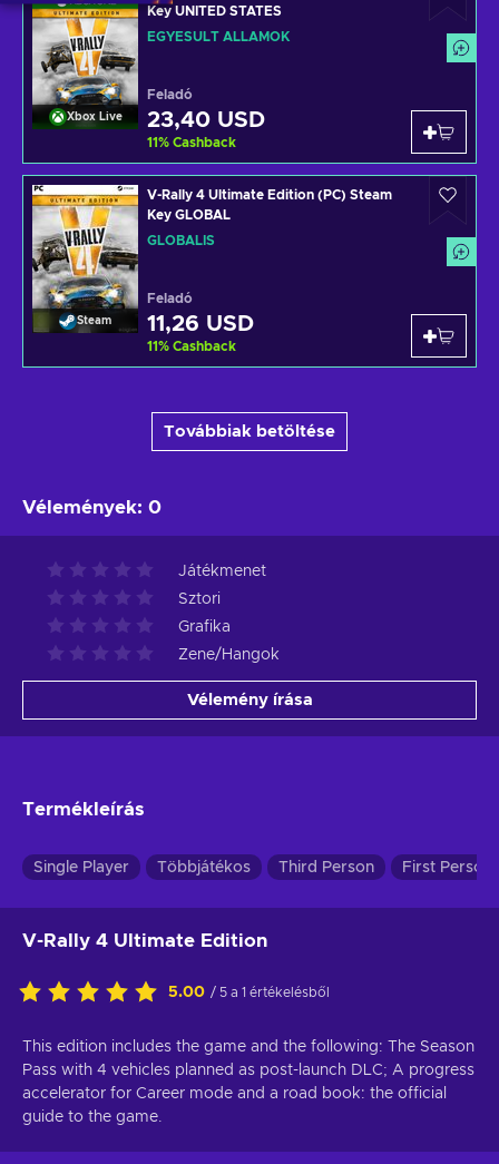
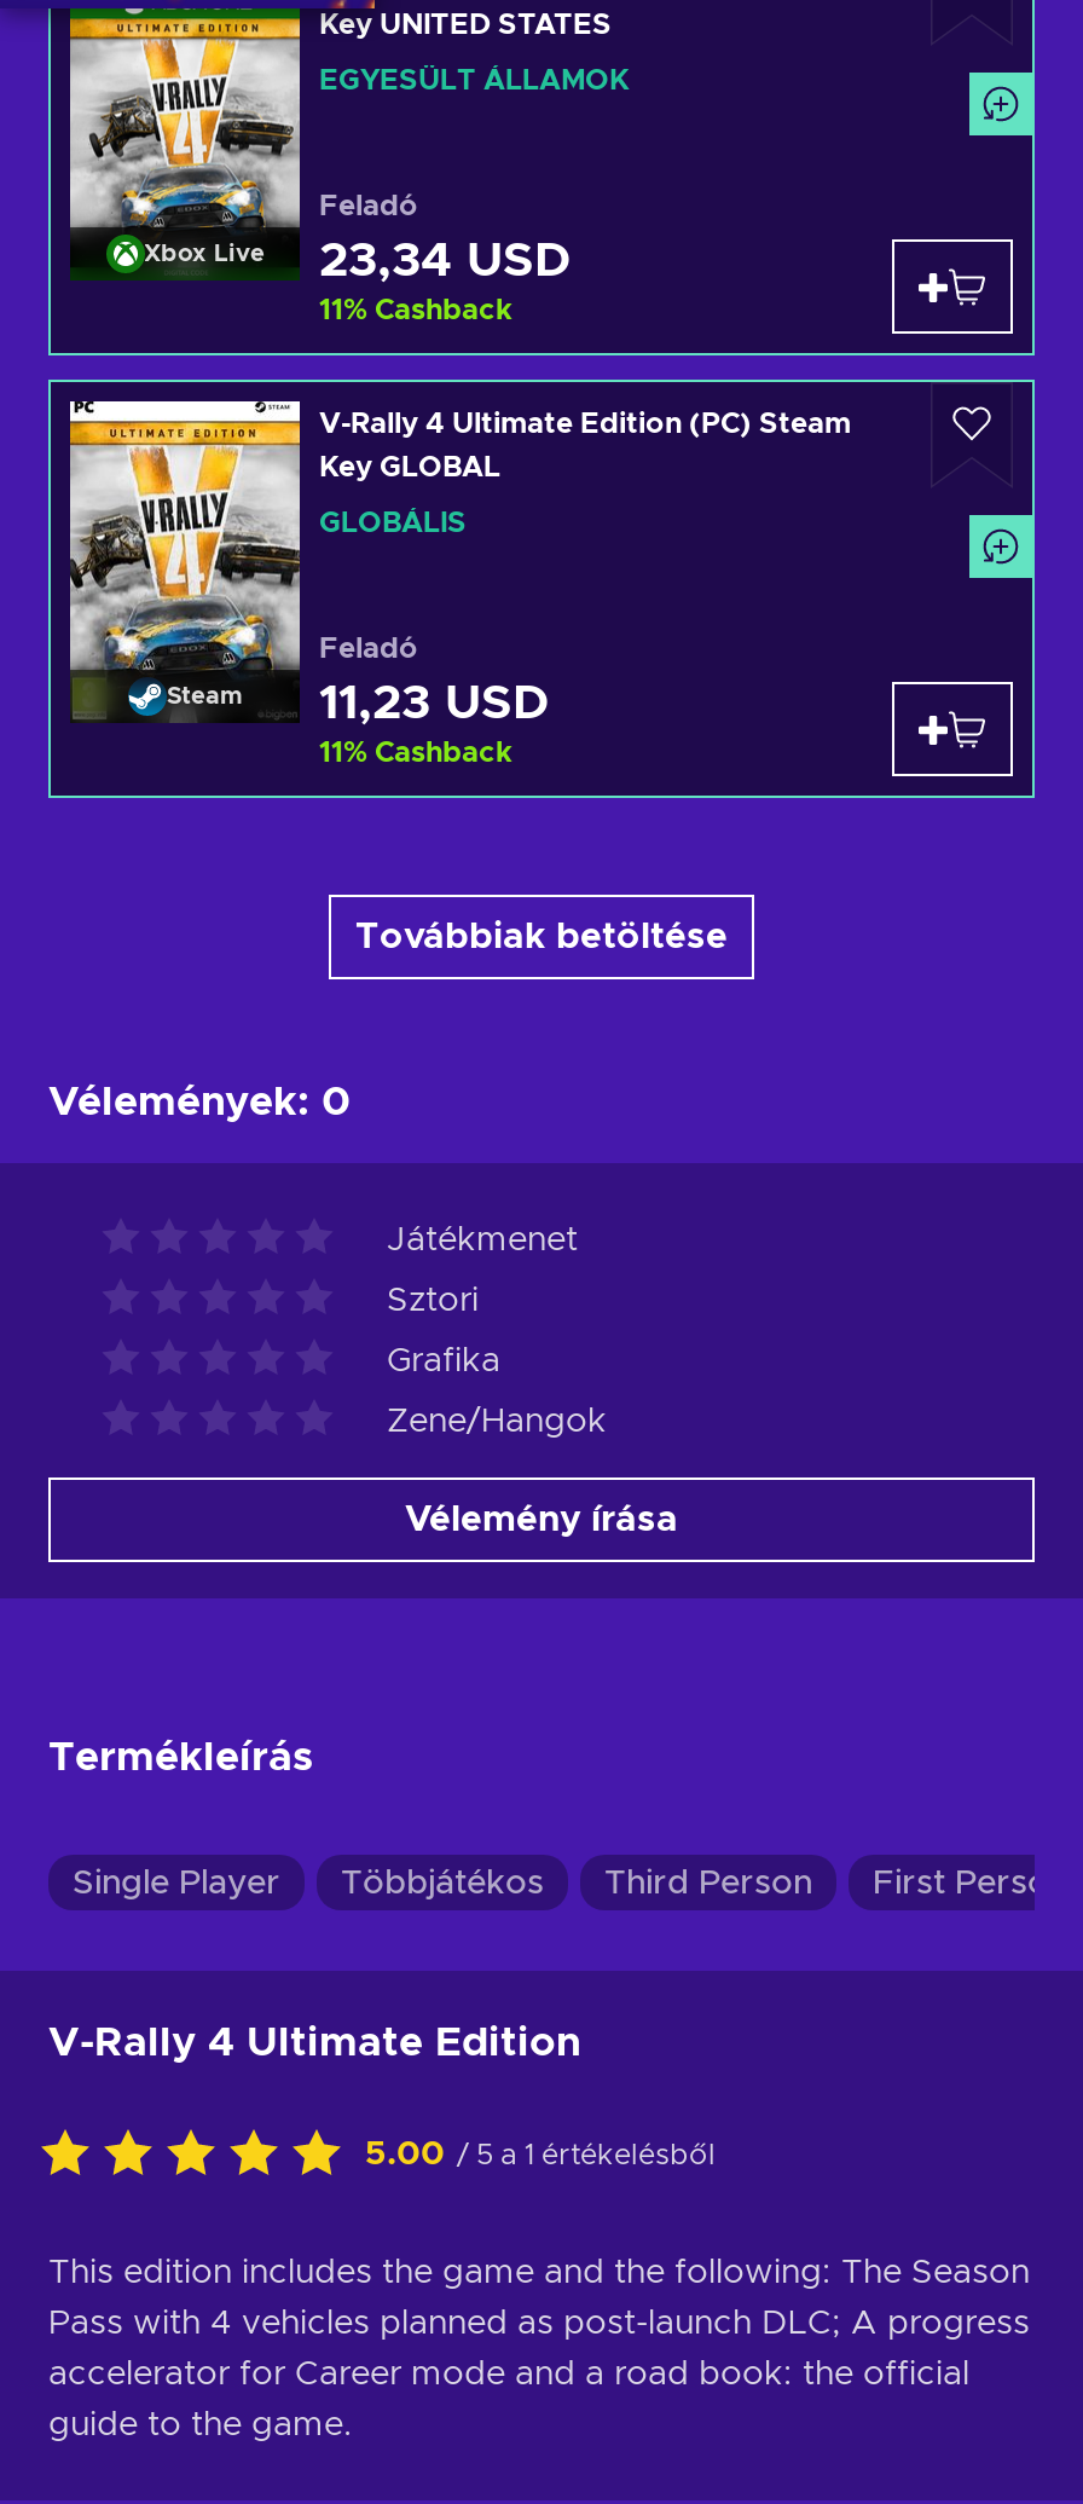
- 23,40 USD
+ 23,34 USD

- 11,26 USD
+ 11,23 USD
